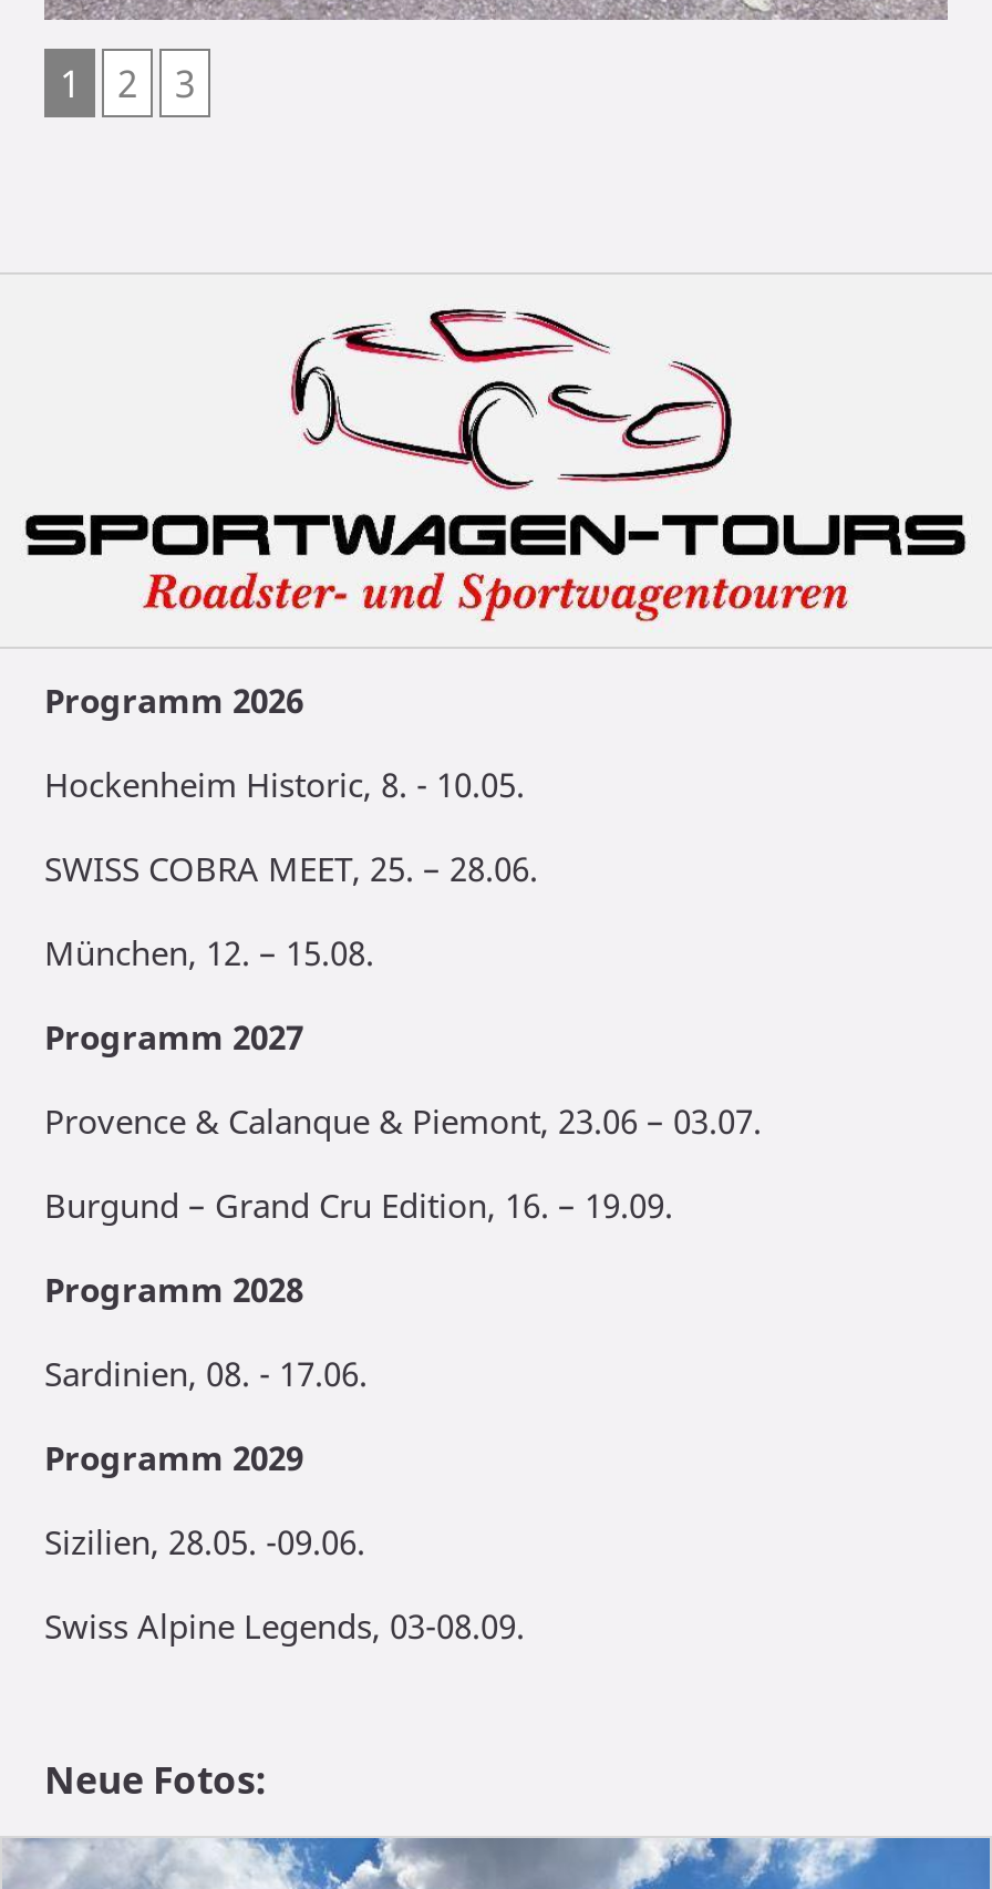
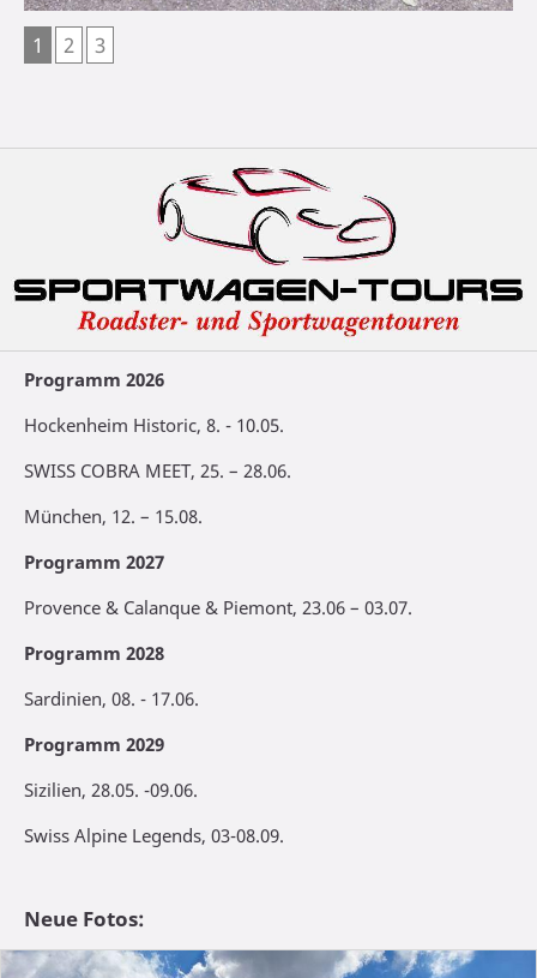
- Burgund – Grand Cru Edition, 16. – 19.09.
